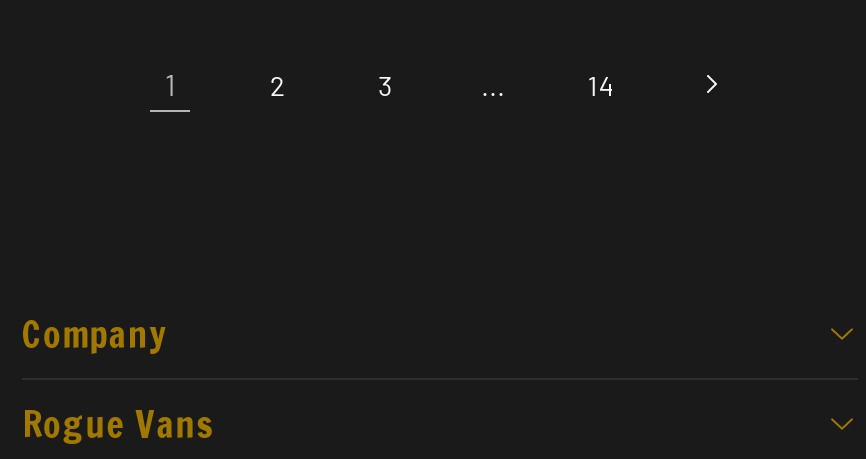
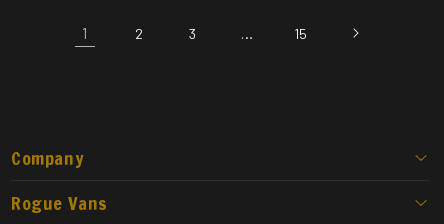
- 14
+ 15
